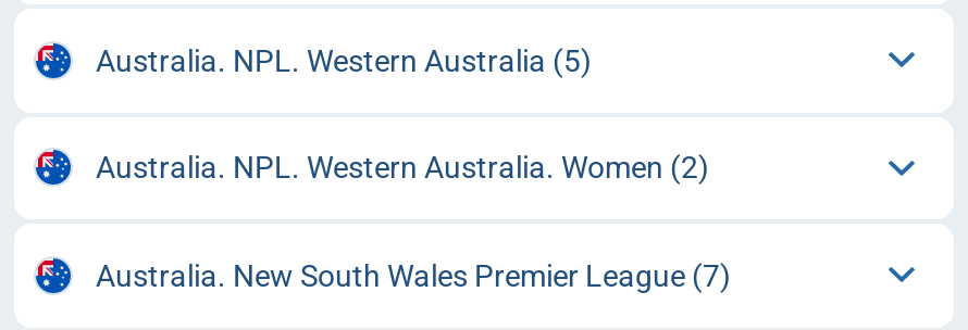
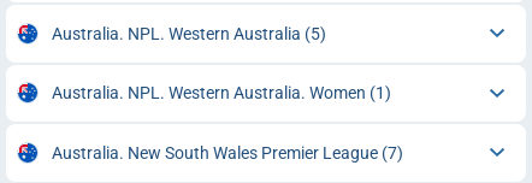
- Australia. NPL. Western Australia. Women (2)
+ Australia. NPL. Western Australia. Women (1)
